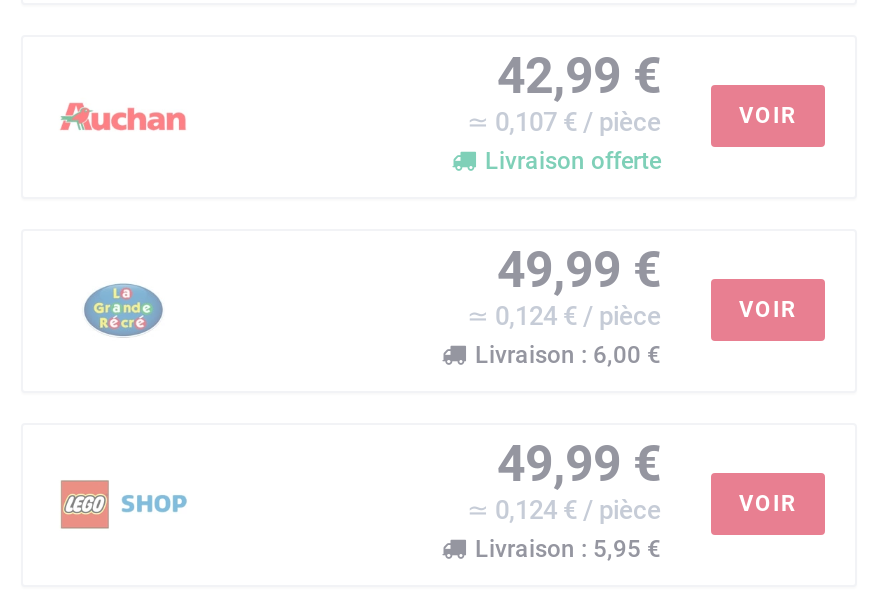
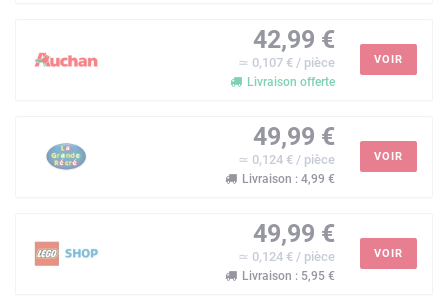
- Livraison : 6,00 €
+ Livraison : 4,99 €
